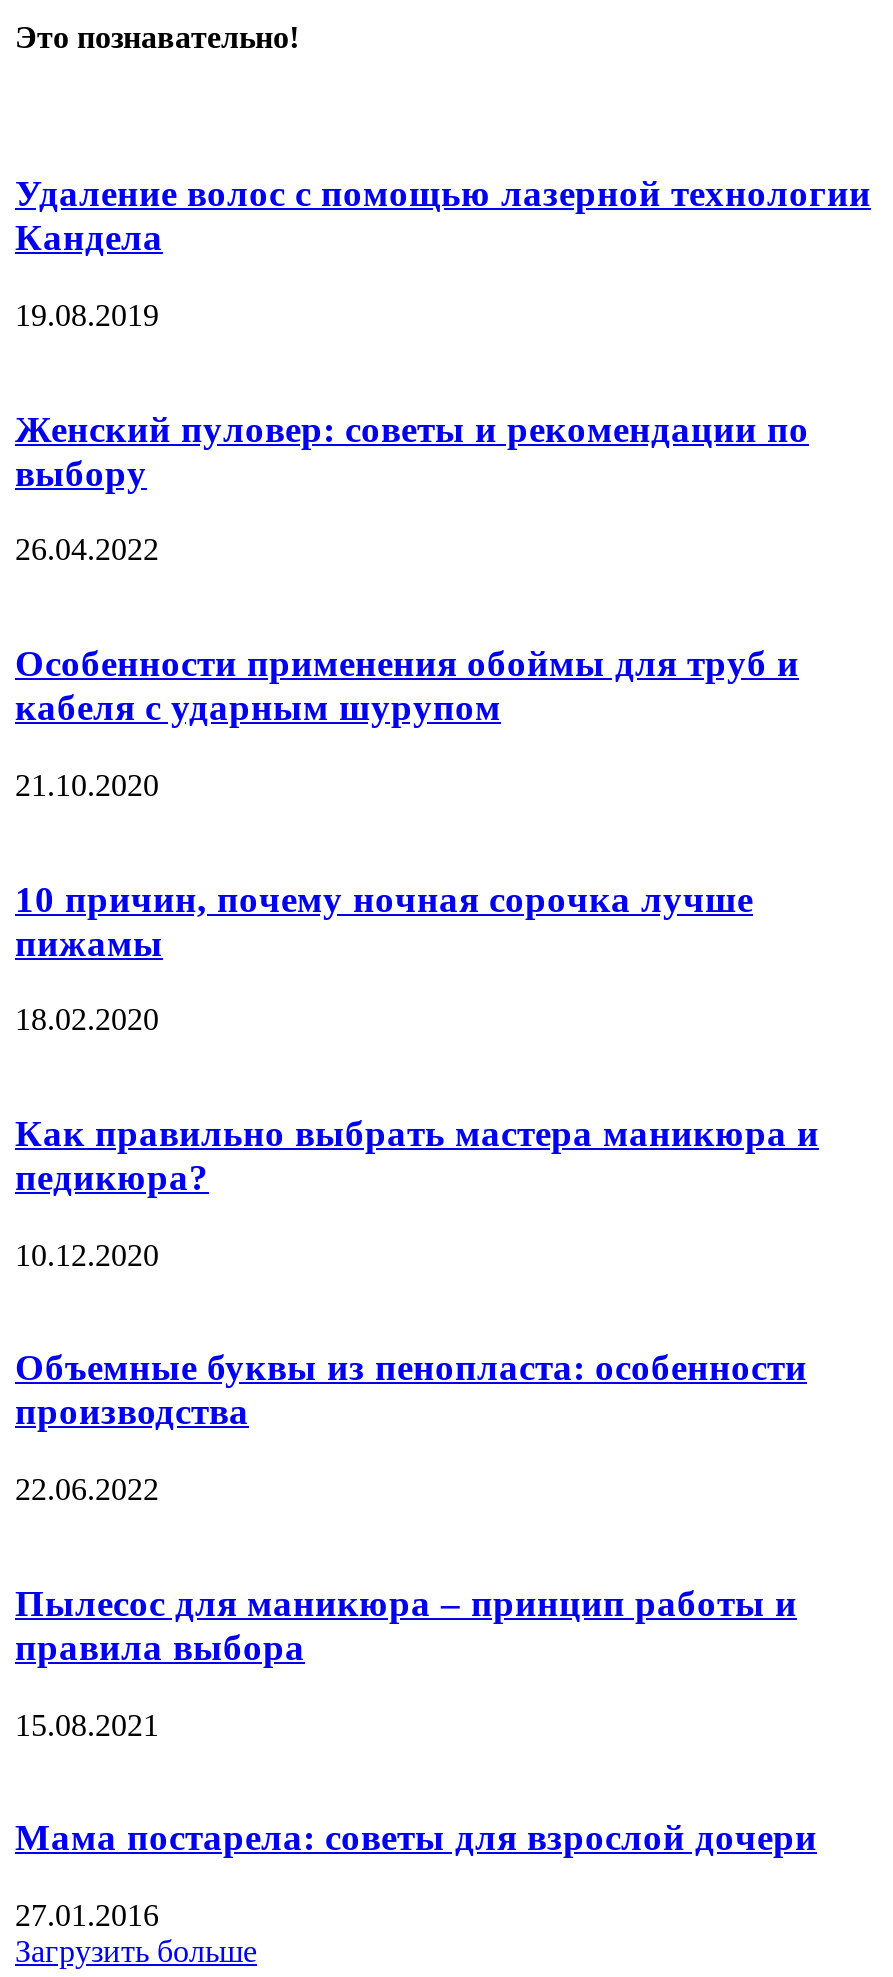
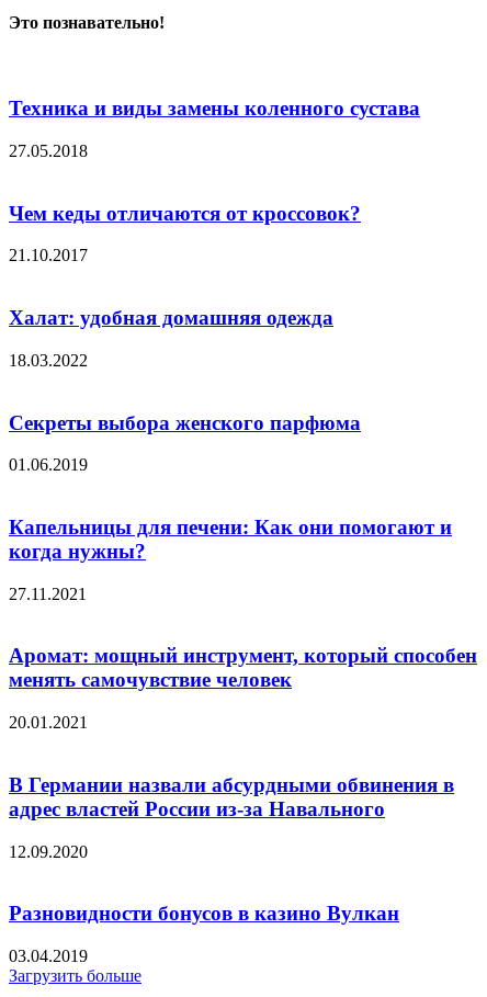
- Удаление волос с помощью лазерной технологии
- Кандела
+ Техника и виды замены коленного сустава

- 19.08.2019
+ 27.05.2018

- Женский пуловер: советы и рекомендации по
- выбору
+ Чем кеды отличаются от кроссовок?

- 26.04.2022
+ 21.10.2017

- Особенности применения обоймы для труб и
- кабеля с ударным шурупом
+ Халат: удобная домашняя одежда

- 21.10.2020
+ 18.03.2022

- 10 причин, почему ночная сорочка лучше
- пижамы
+ Секреты выбора женского парфюма

- 18.02.2020
+ 01.06.2019

- Как правильно выбрать мастера маникюра и
- педикюра?
+ Капельницы для печени: Как они помогают и
+ когда нужны?

- 10.12.2020
+ 27.11.2021

- Объемные буквы из пенопласта: особенности
- производства
+ Аромат: мощный инструмент, который способен
+ менять самочувствие человек

- 22.06.2022
+ 20.01.2021

- Пылесос для маникюра – принцип работы и
- правила выбора
+ В Германии назвали абсурдными обвинения в
+ адрес властей России из-за Навального

- 15.08.2021
+ 12.09.2020

- Мама постарела: советы для взрослой дочери
+ Разновидности бонусов в казино Вулкан

- 27.01.2016
+ 03.04.2019
